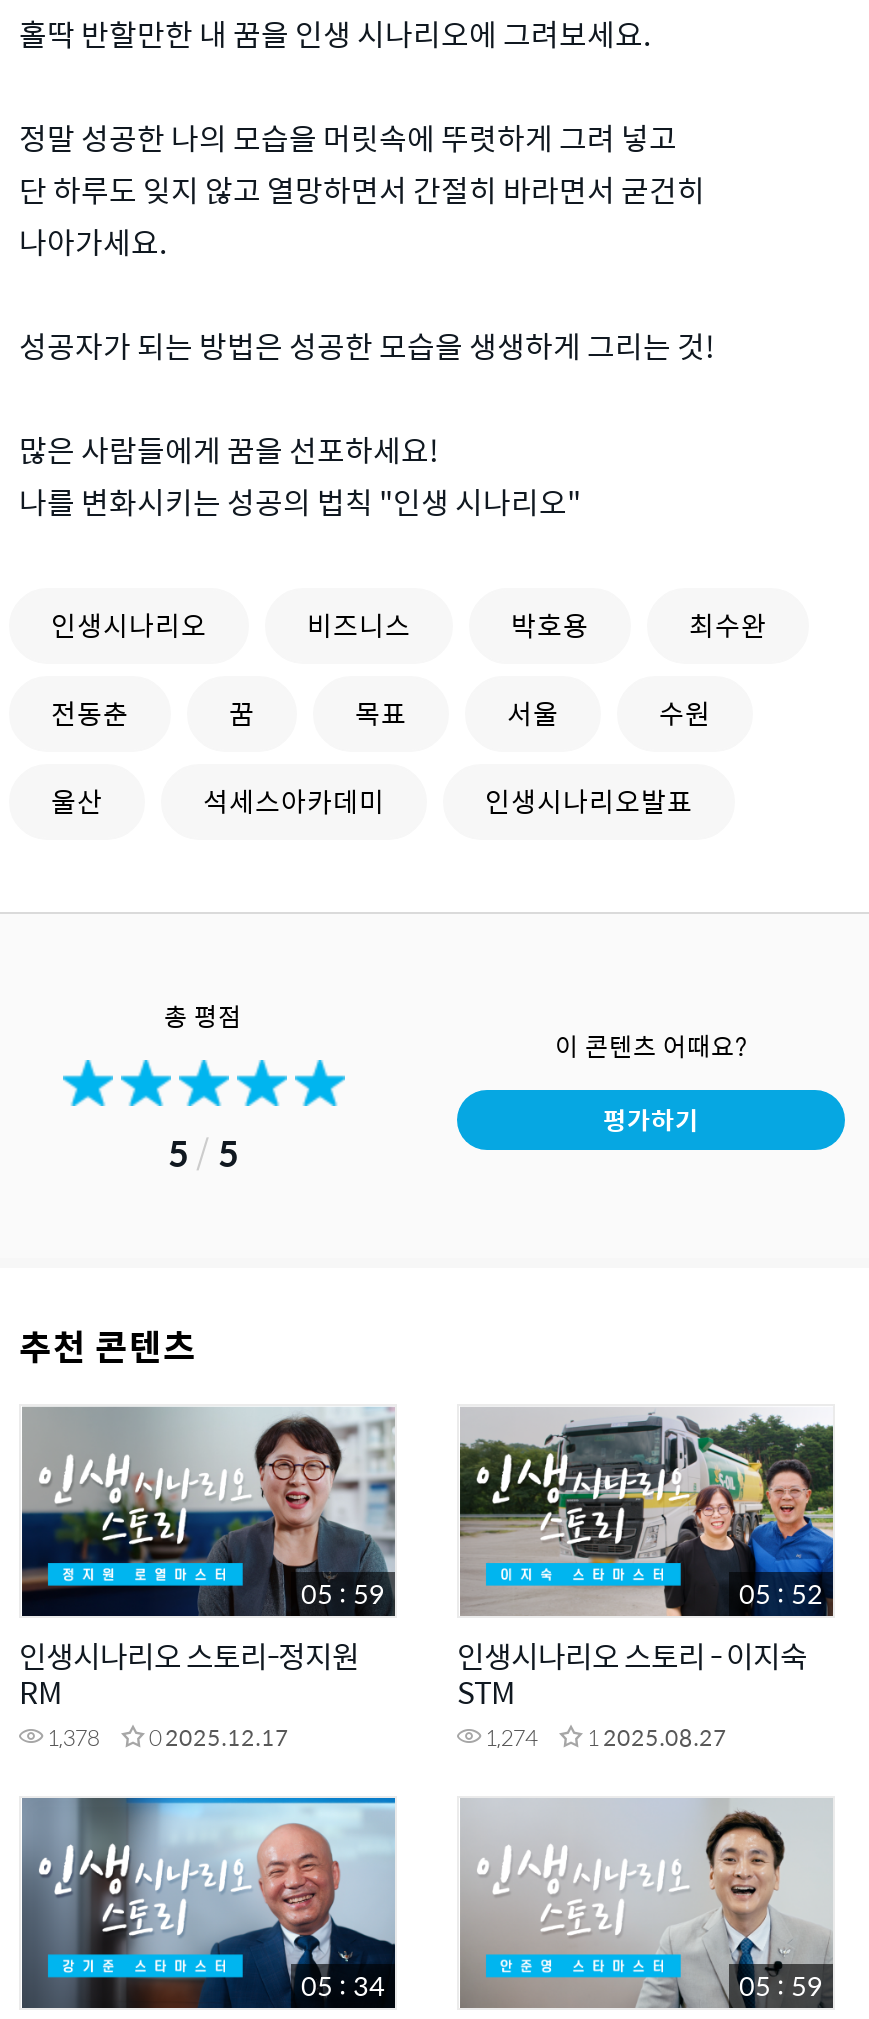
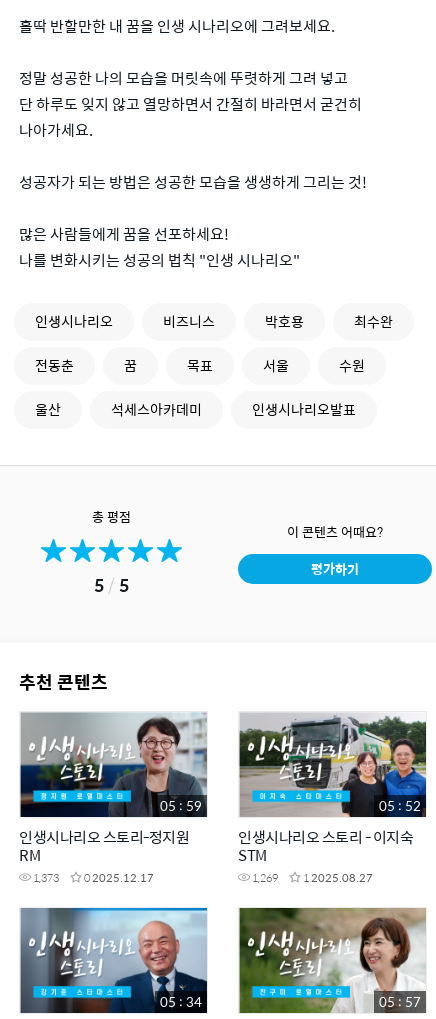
- 1,378 0 2025.12.17
+ 1,373 0 2025.12.17

- 1,274 1 2025.08.27
+ 1,269 1 2025.08.27

- [image]
- 05 : 59
+ [image]
+ 05 : 57
